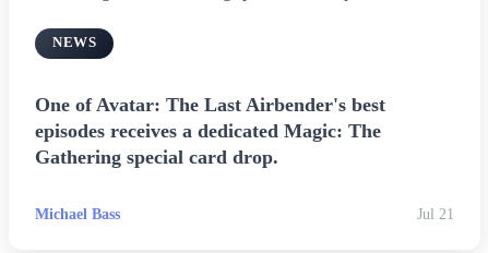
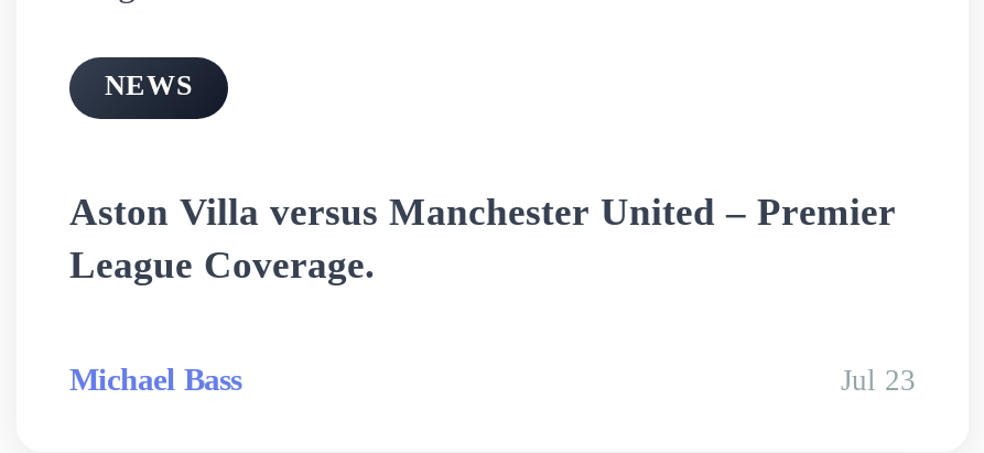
- One of Avatar: The Last Airbender's best
- episodes receives a dedicated Magic: The
- Gathering special card drop.
+ Aston Villa versus Manchester United – Premier
+ League Coverage.

- Jul 21
+ Jul 23
